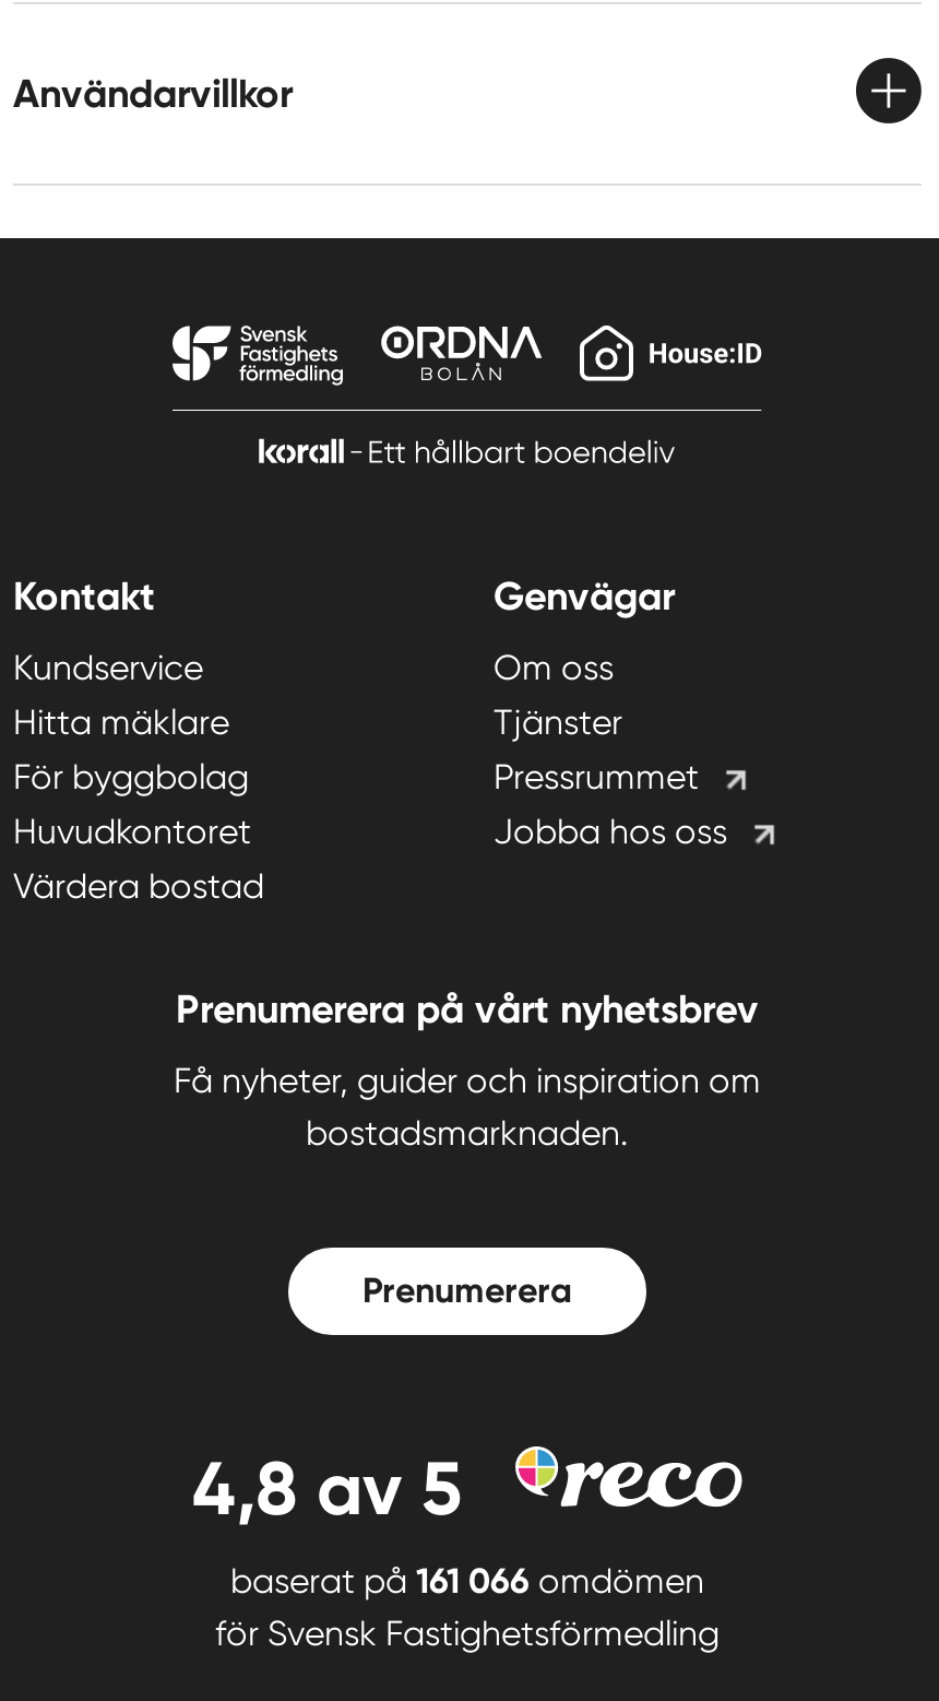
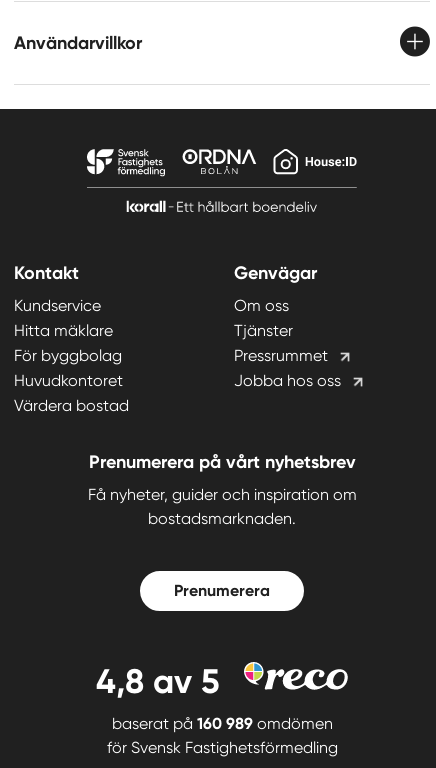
- baserat på 161 066 omdömen
+ baserat på 160 989 omdömen
